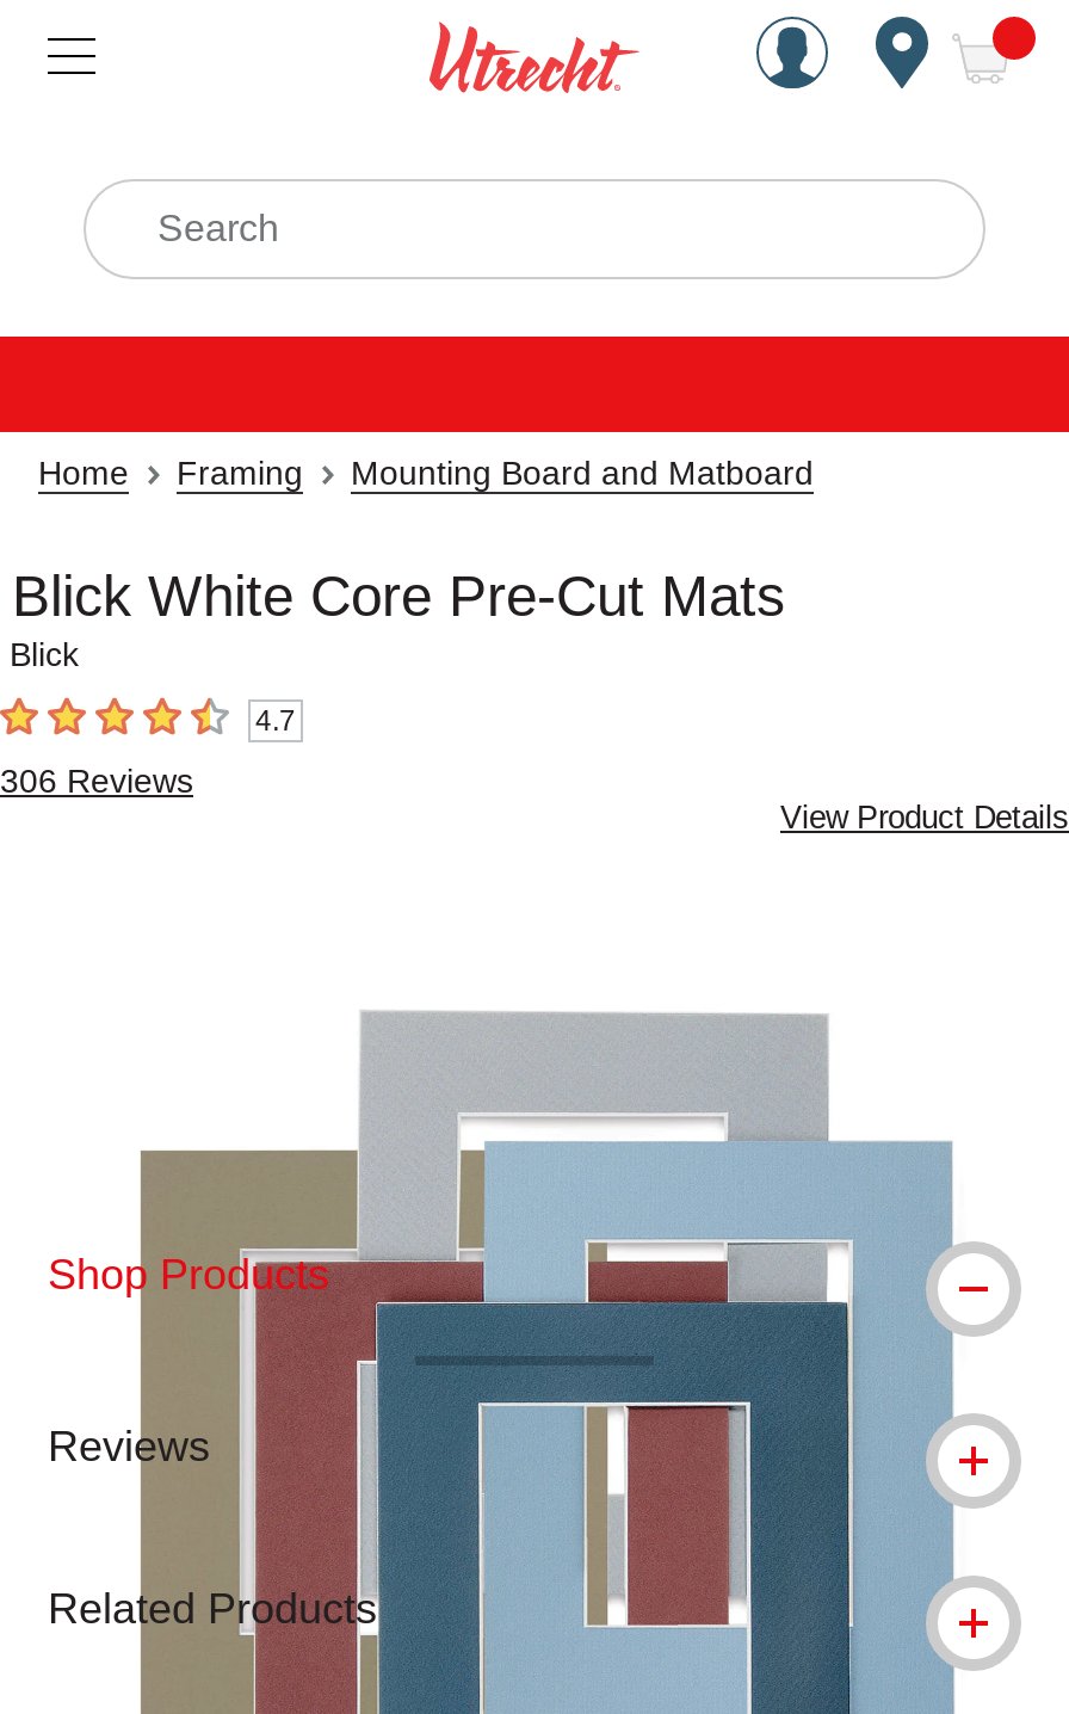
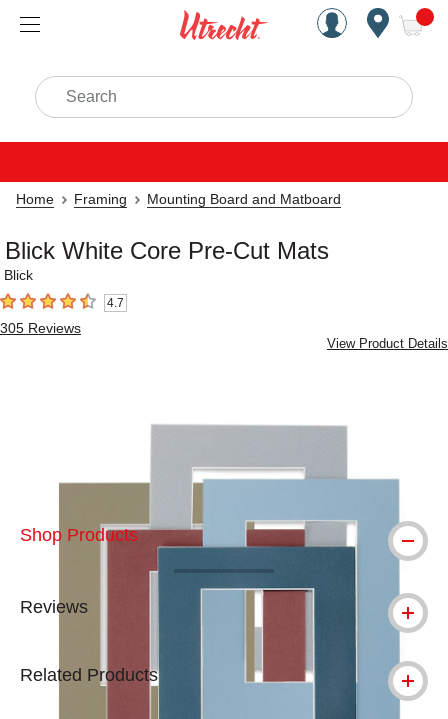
- 306 Reviews
+ 305 Reviews
